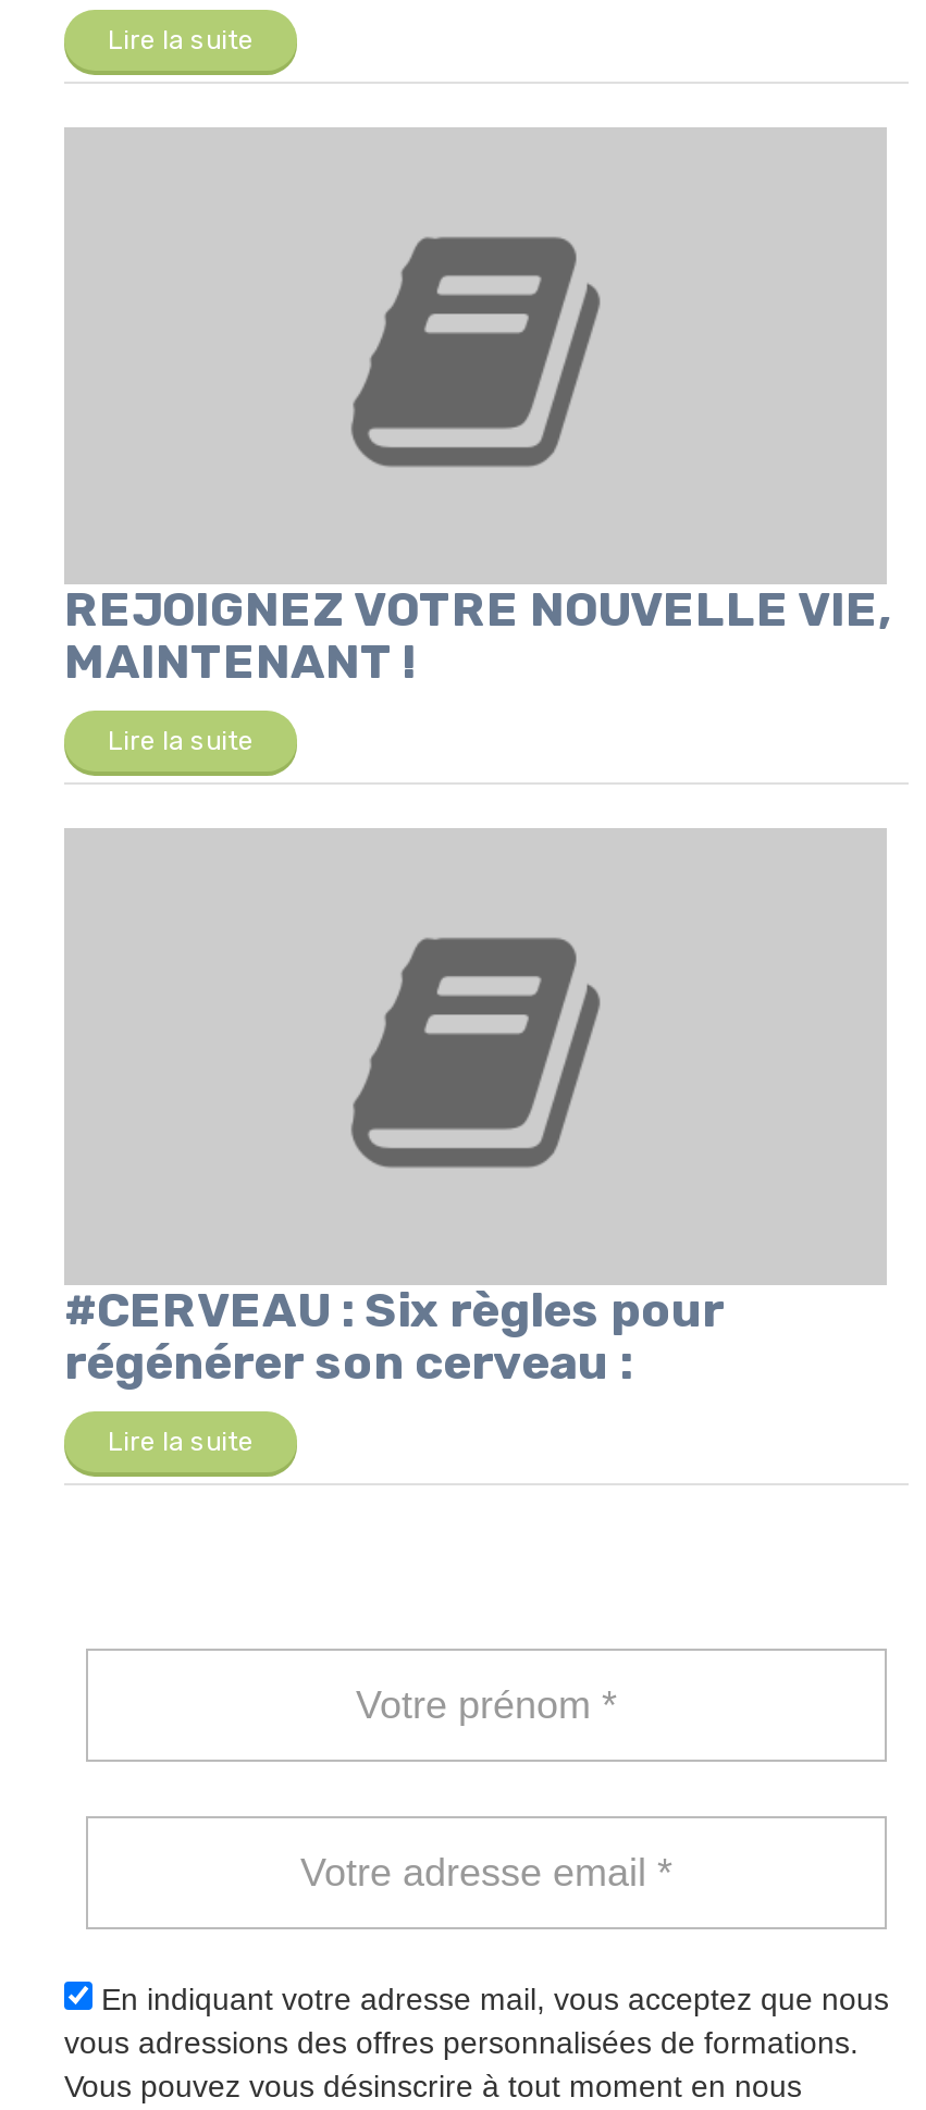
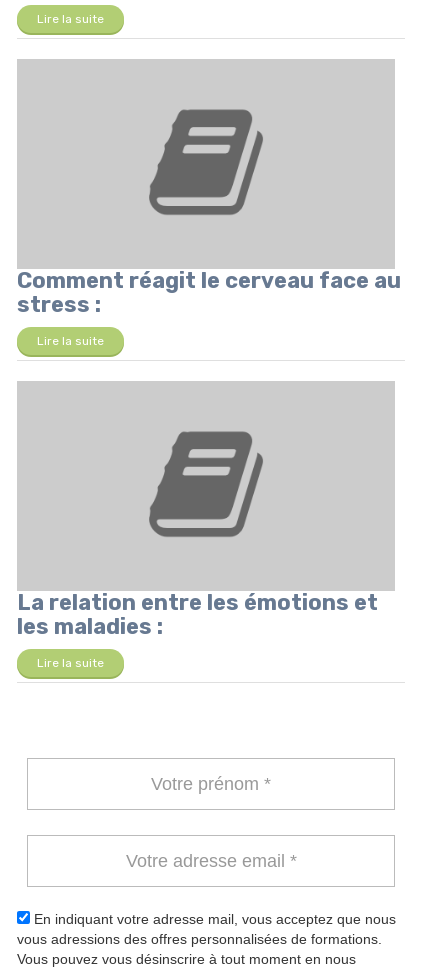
- REJOIGNEZ VOTRE NOUVELLE VIE,
- MAINTENANT !
+ Comment réagit le cerveau face au
+ stress :

- #CERVEAU : Six règles pour
- régénérer son cerveau :
+ La relation entre les émotions et
+ les maladies :
